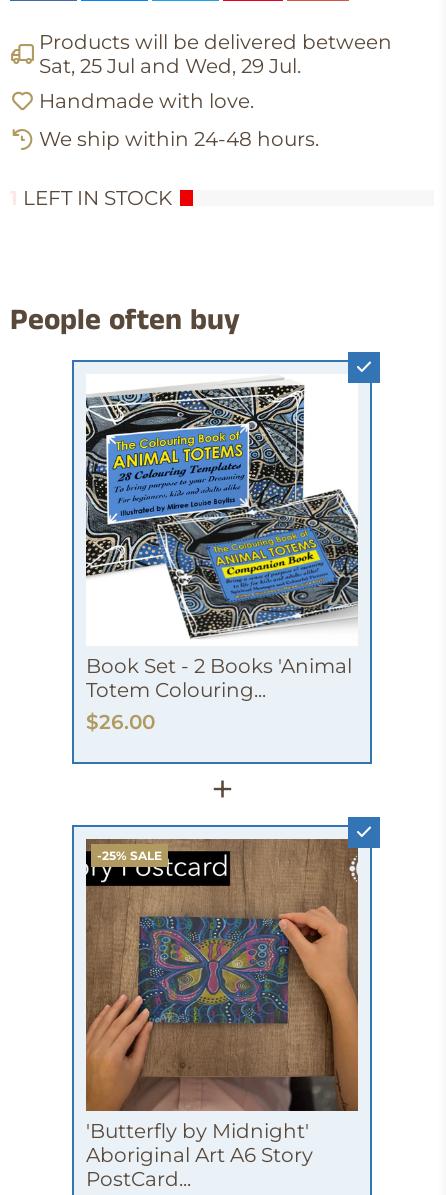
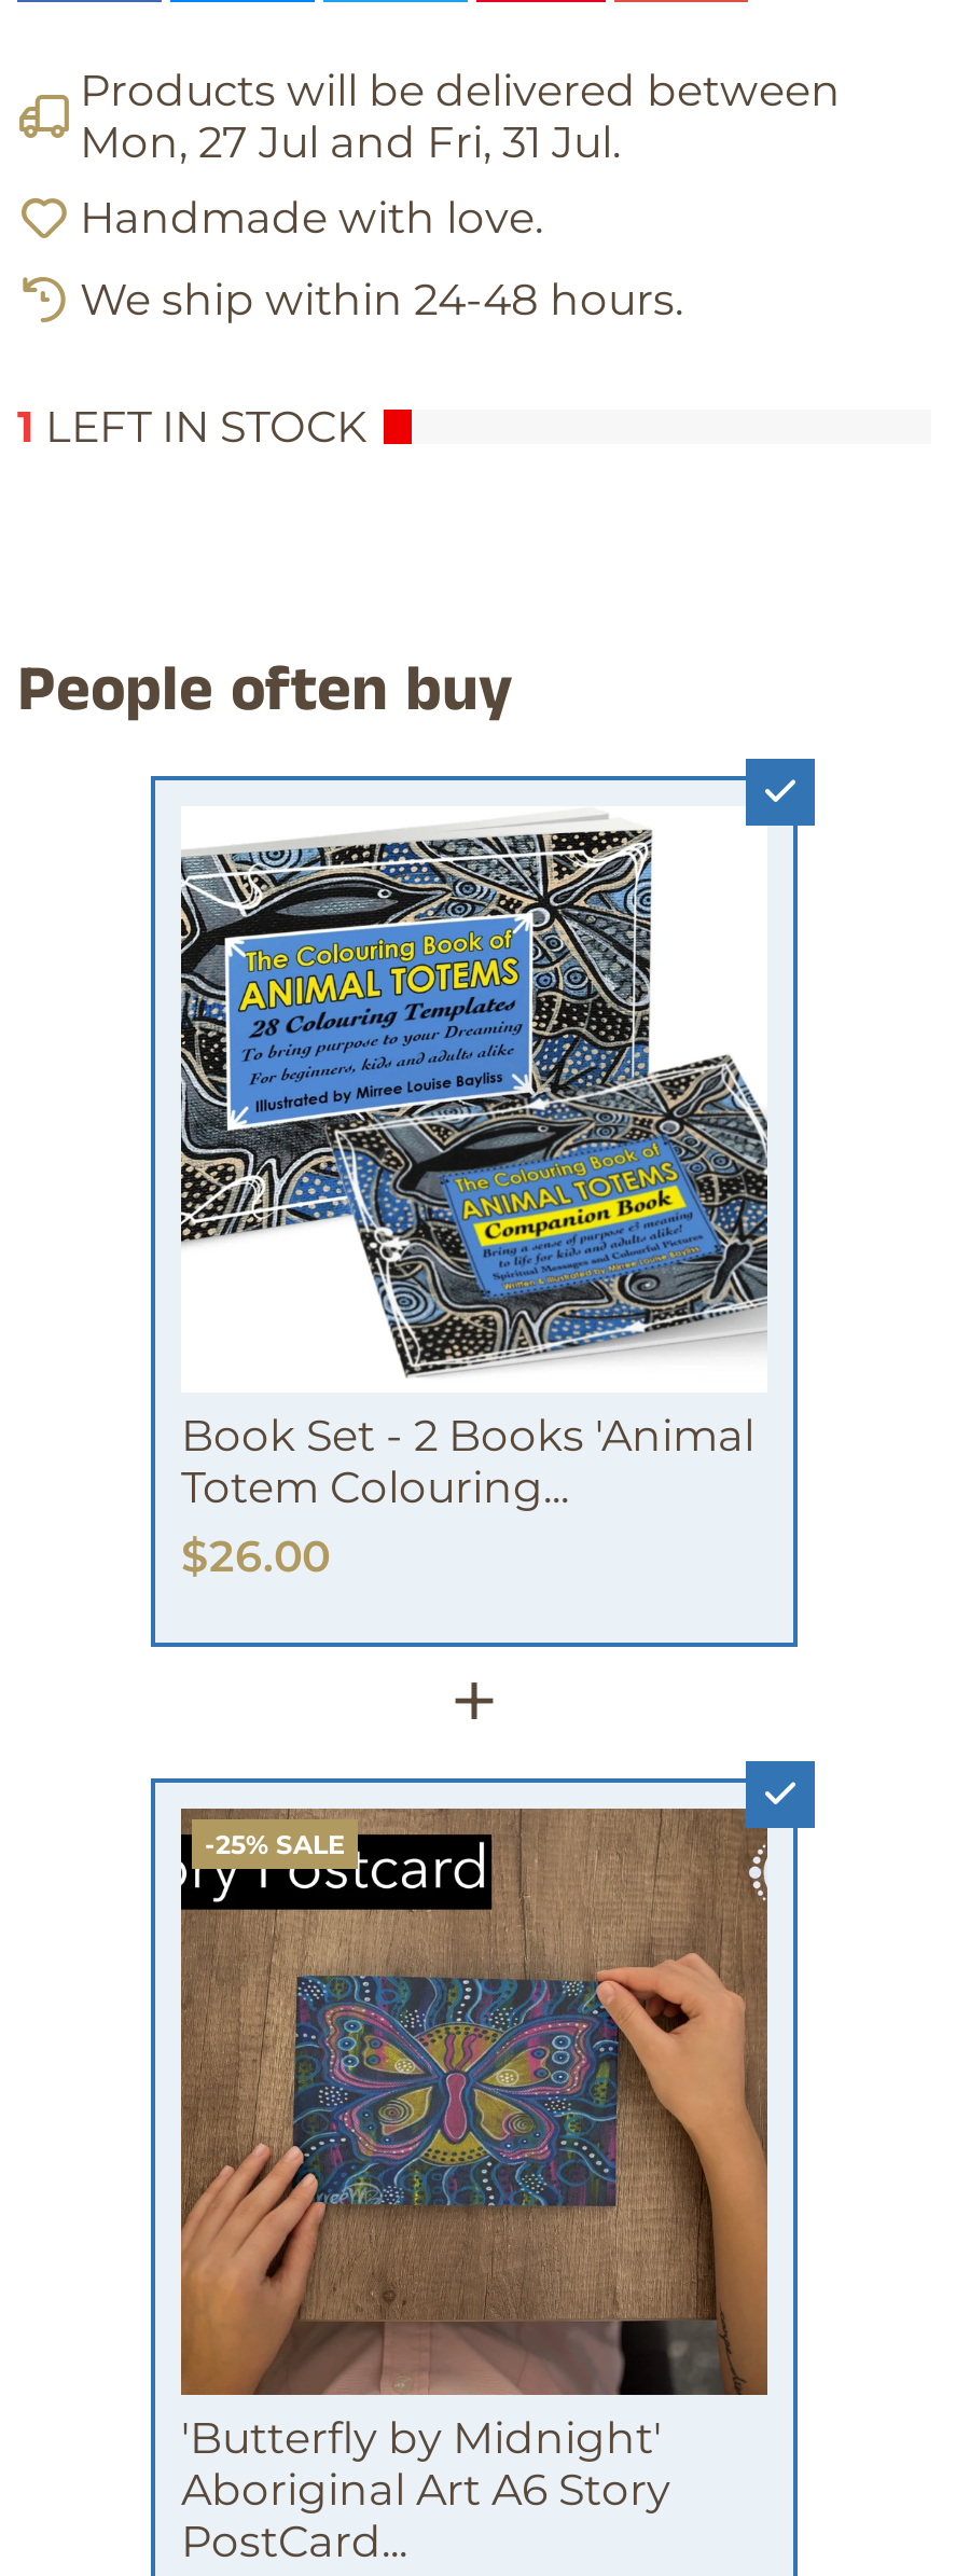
- Sat, 25 Jul and Wed, 29 Jul.
+ Mon, 27 Jul and Fri, 31 Jul.
